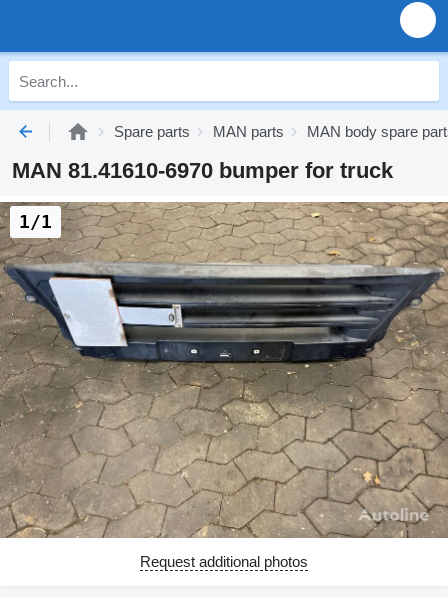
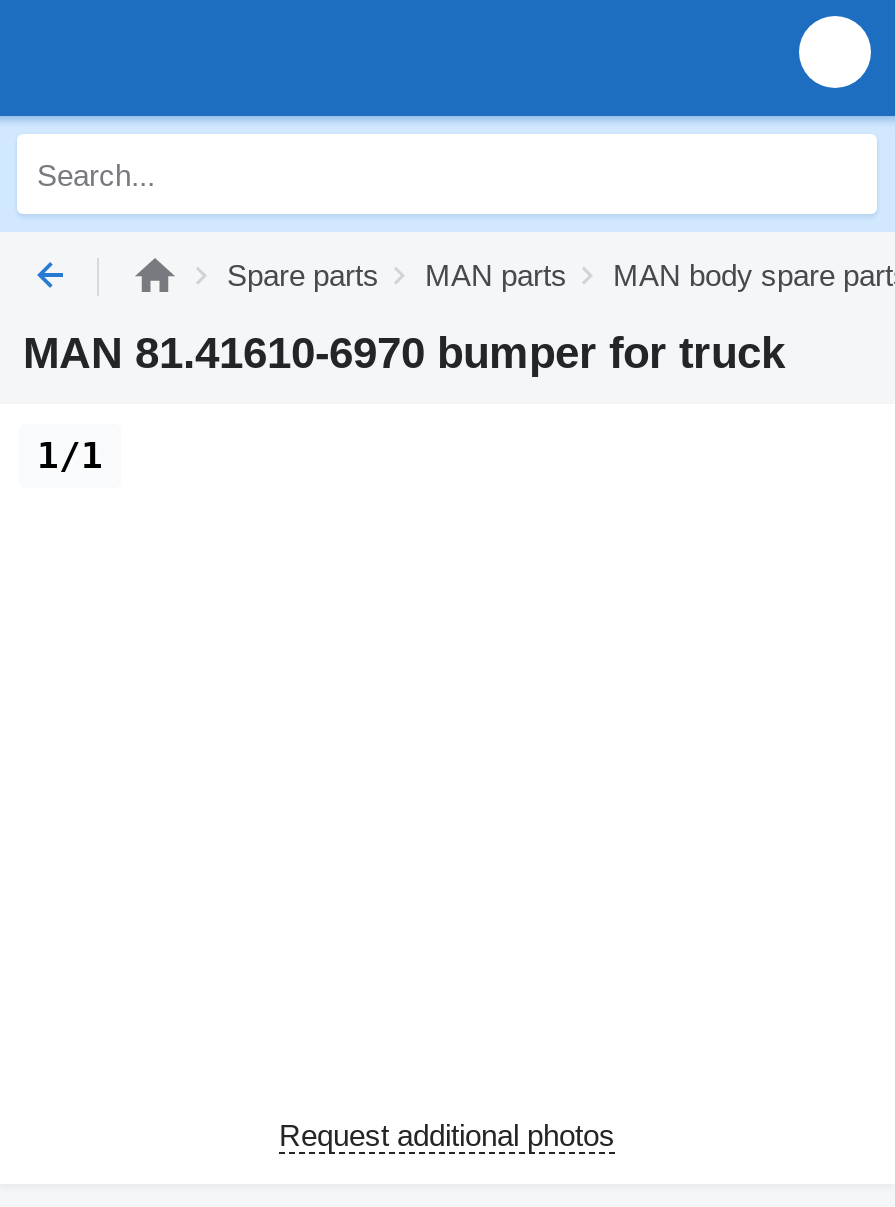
- [image]
